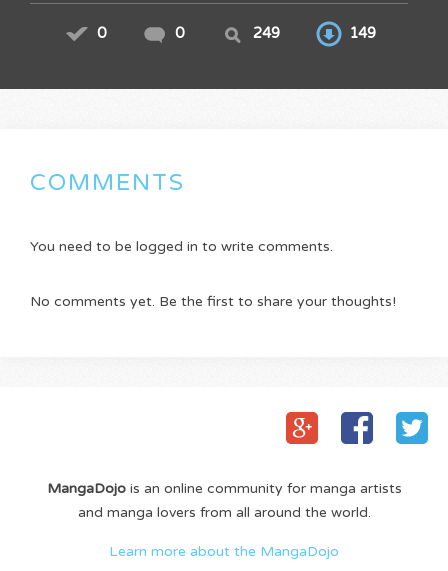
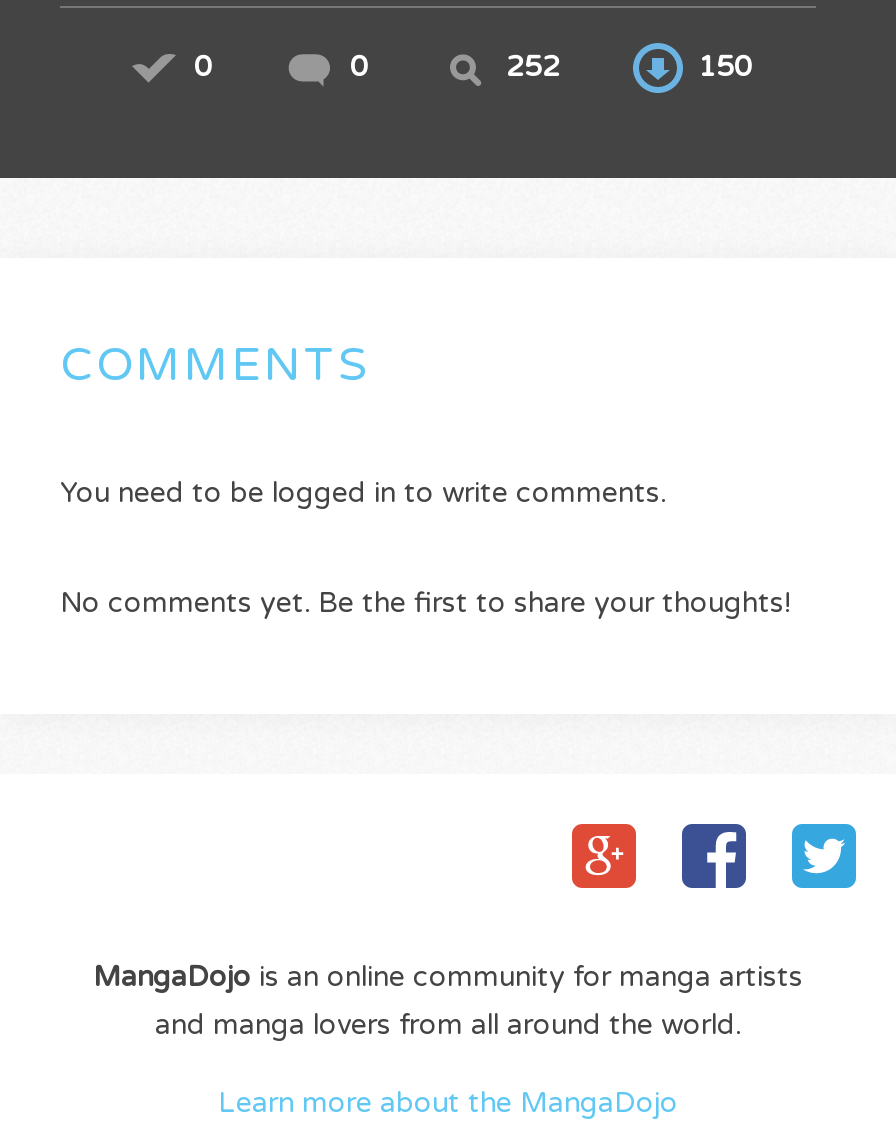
- 249
+ 252

- 149
+ 150
